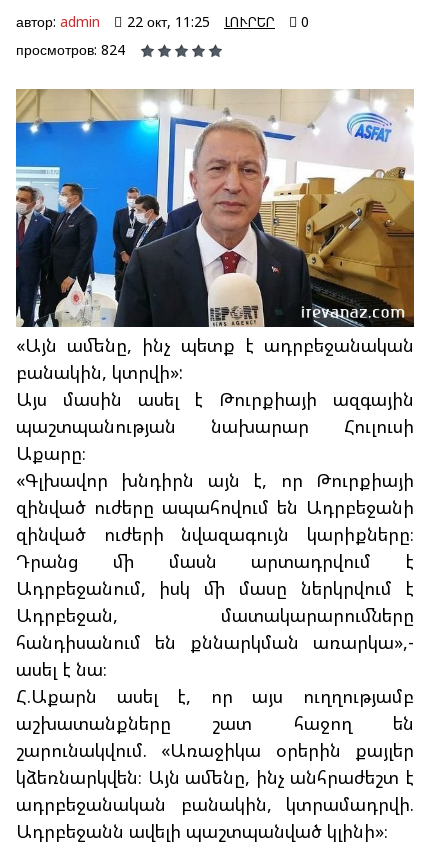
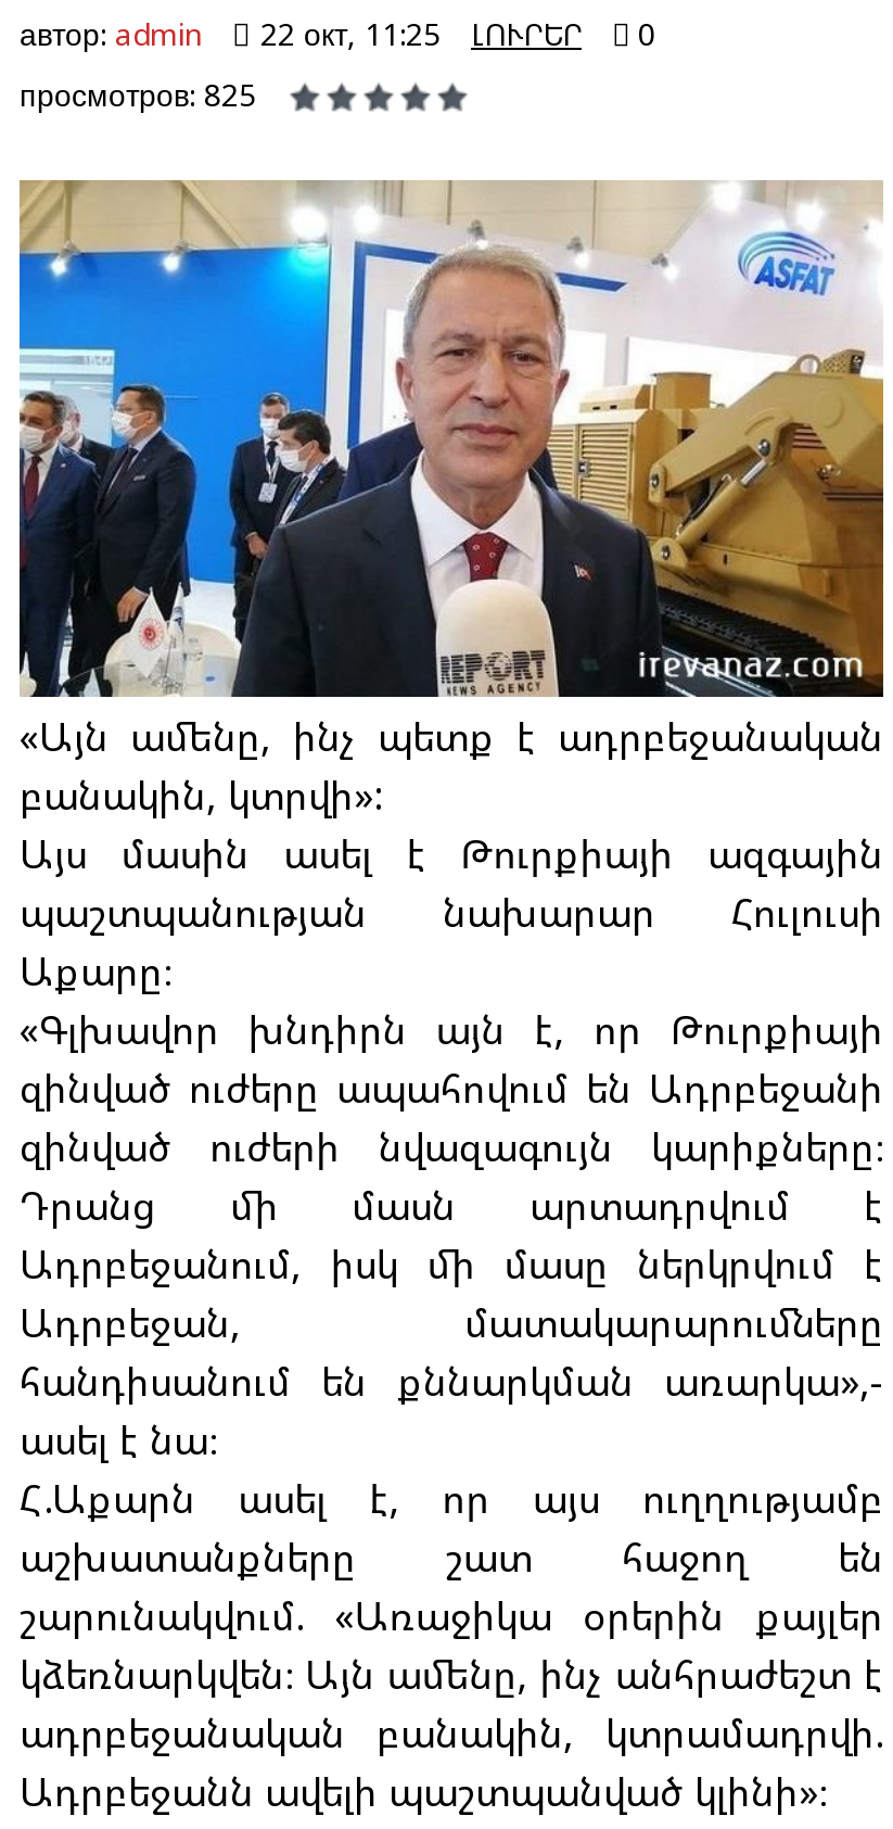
- просмотров: 824
+ просмотров: 825
